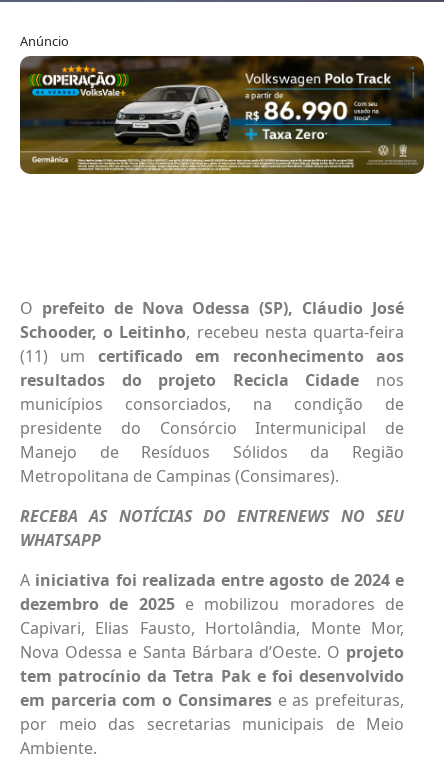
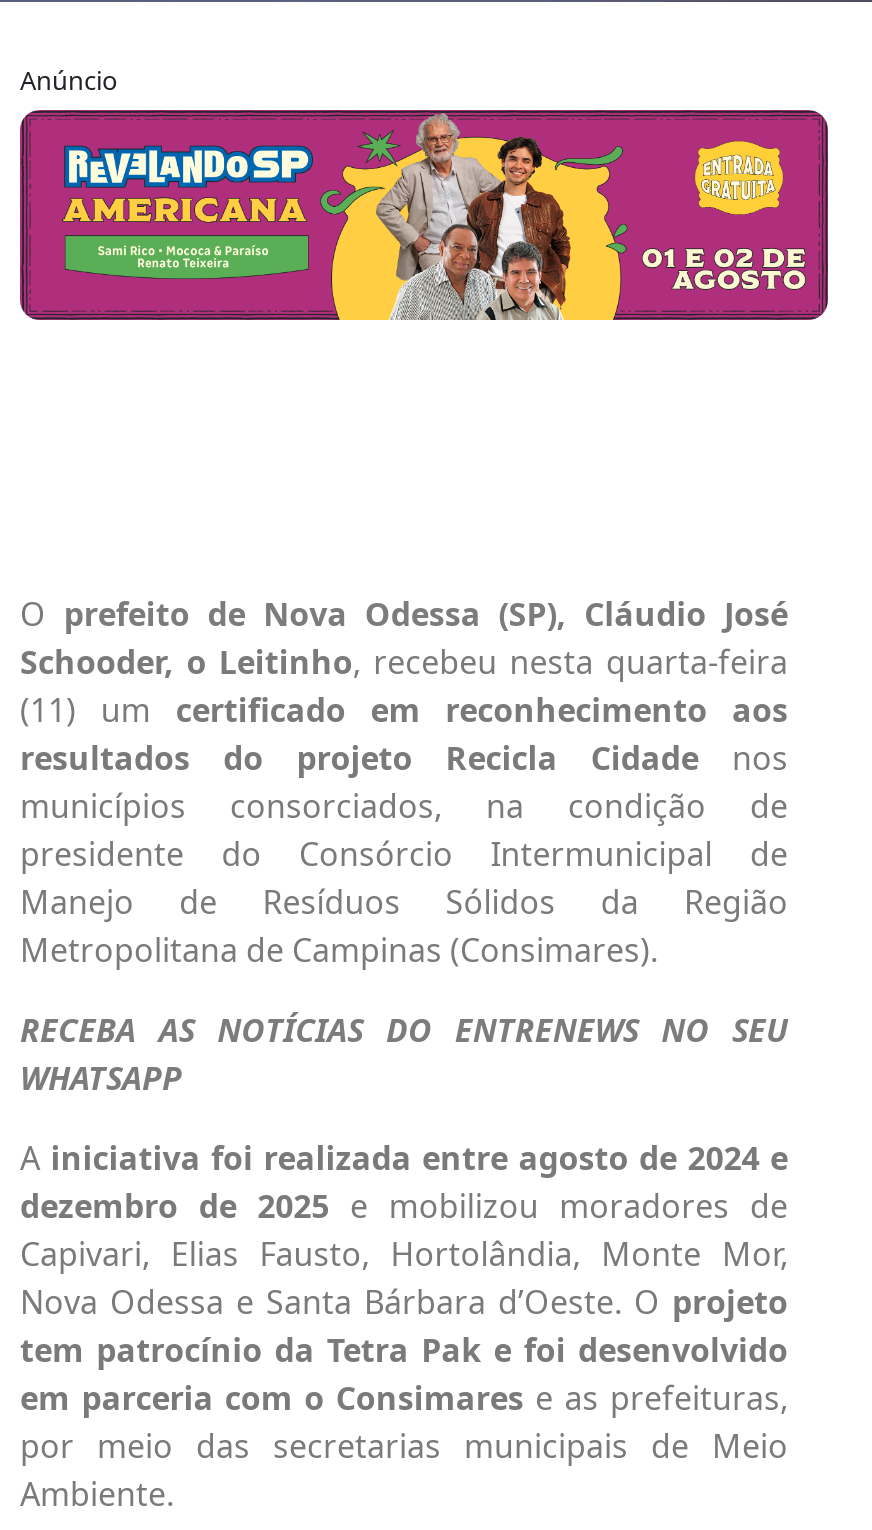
- [image]
+ [image]
